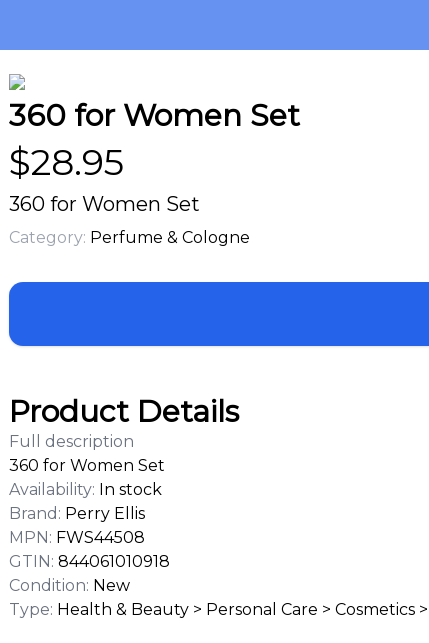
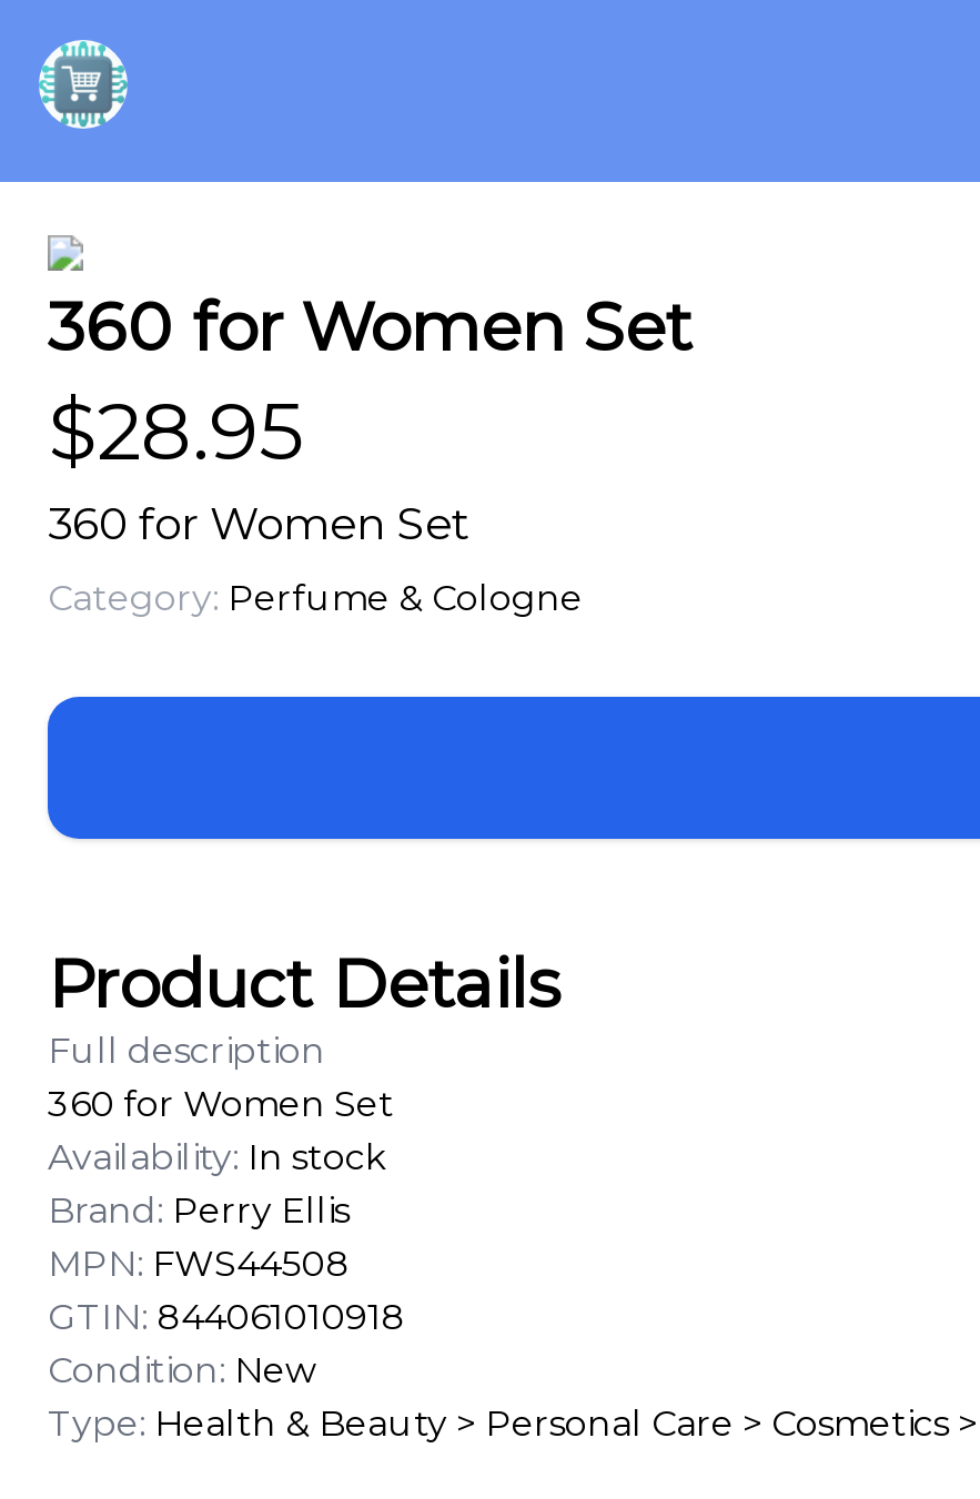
+ [image]
